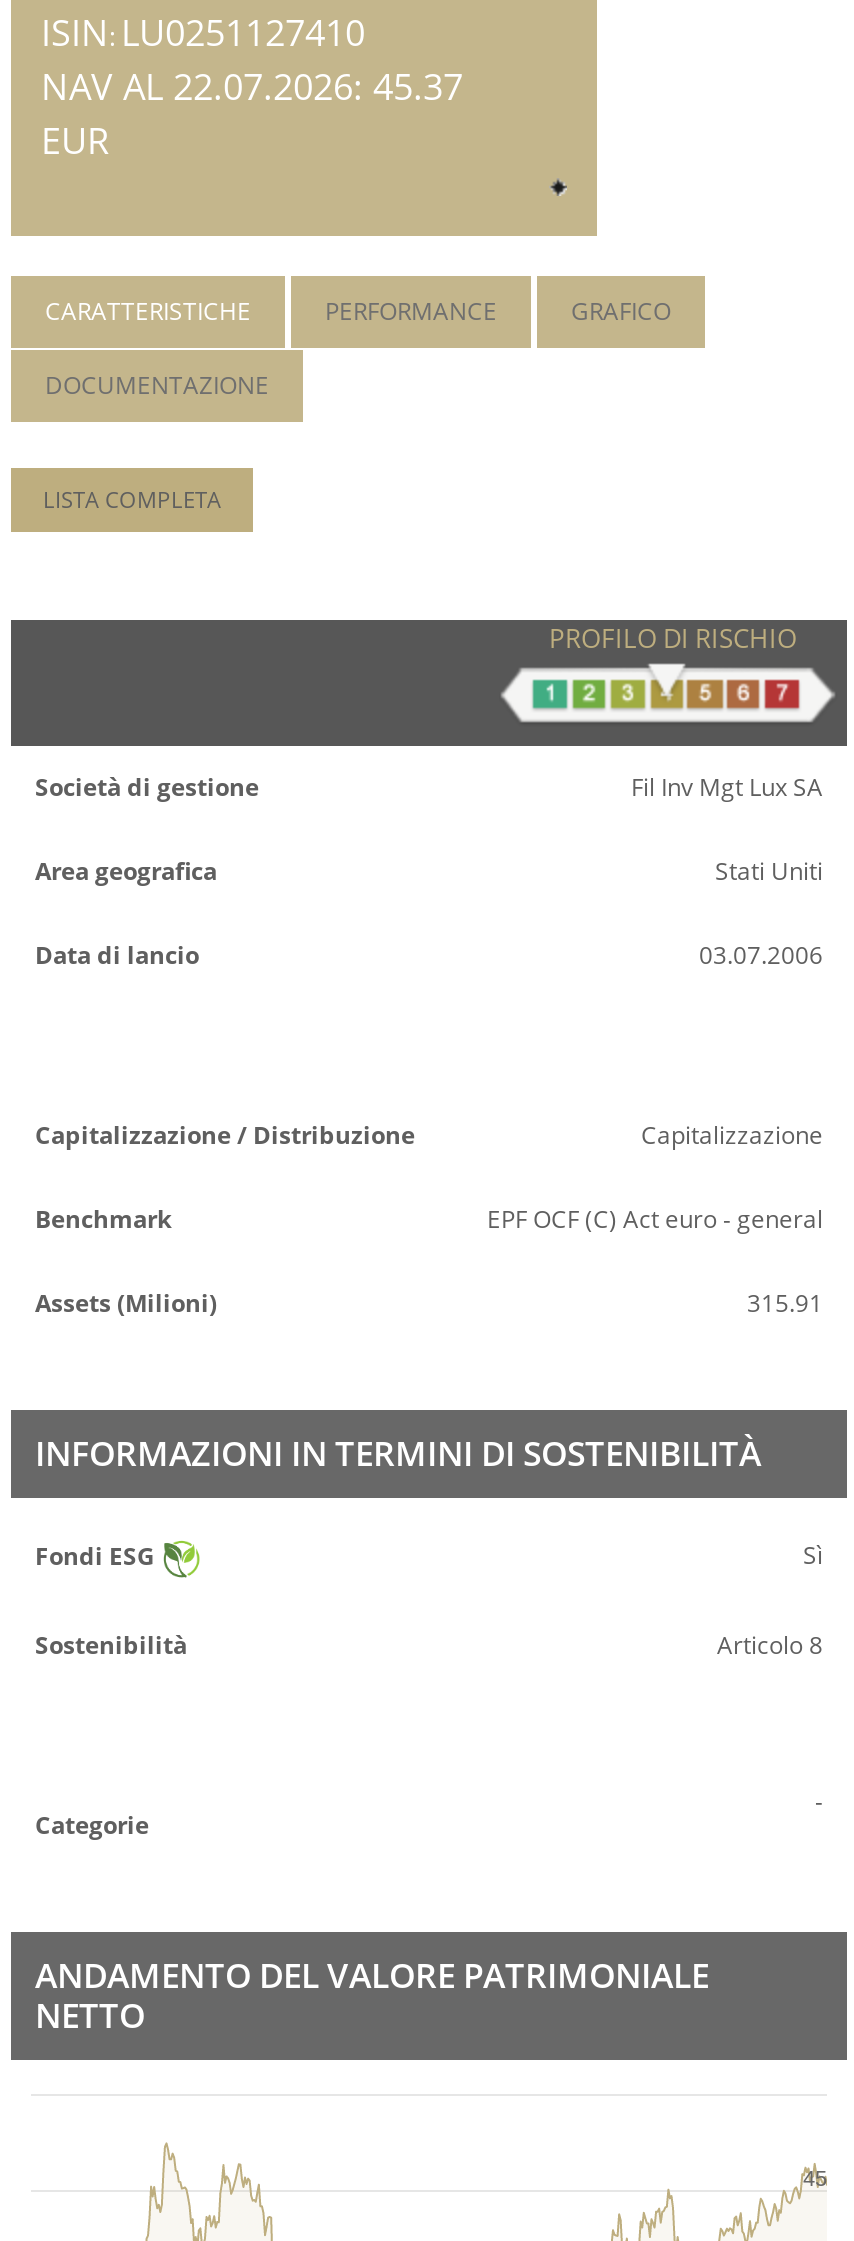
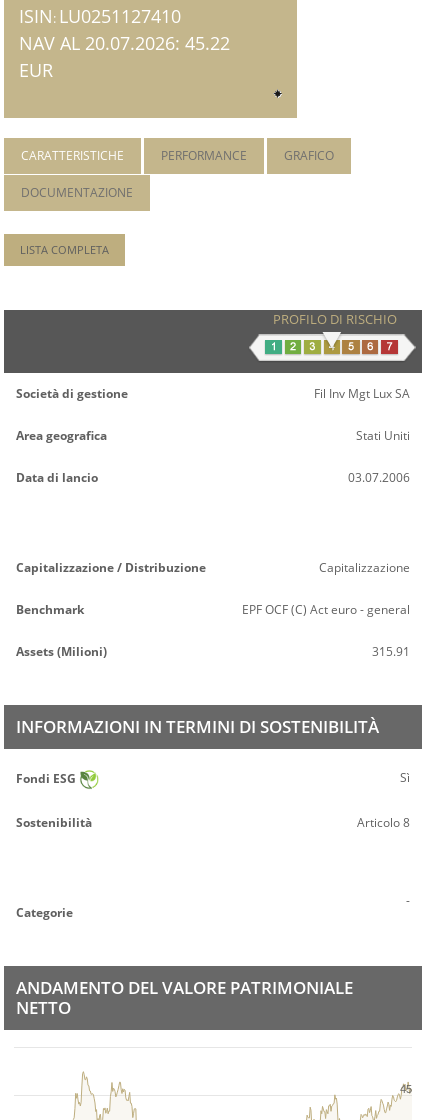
- NAV AL 22.07.2026: 45.37
+ NAV AL 20.07.2026: 45.22
